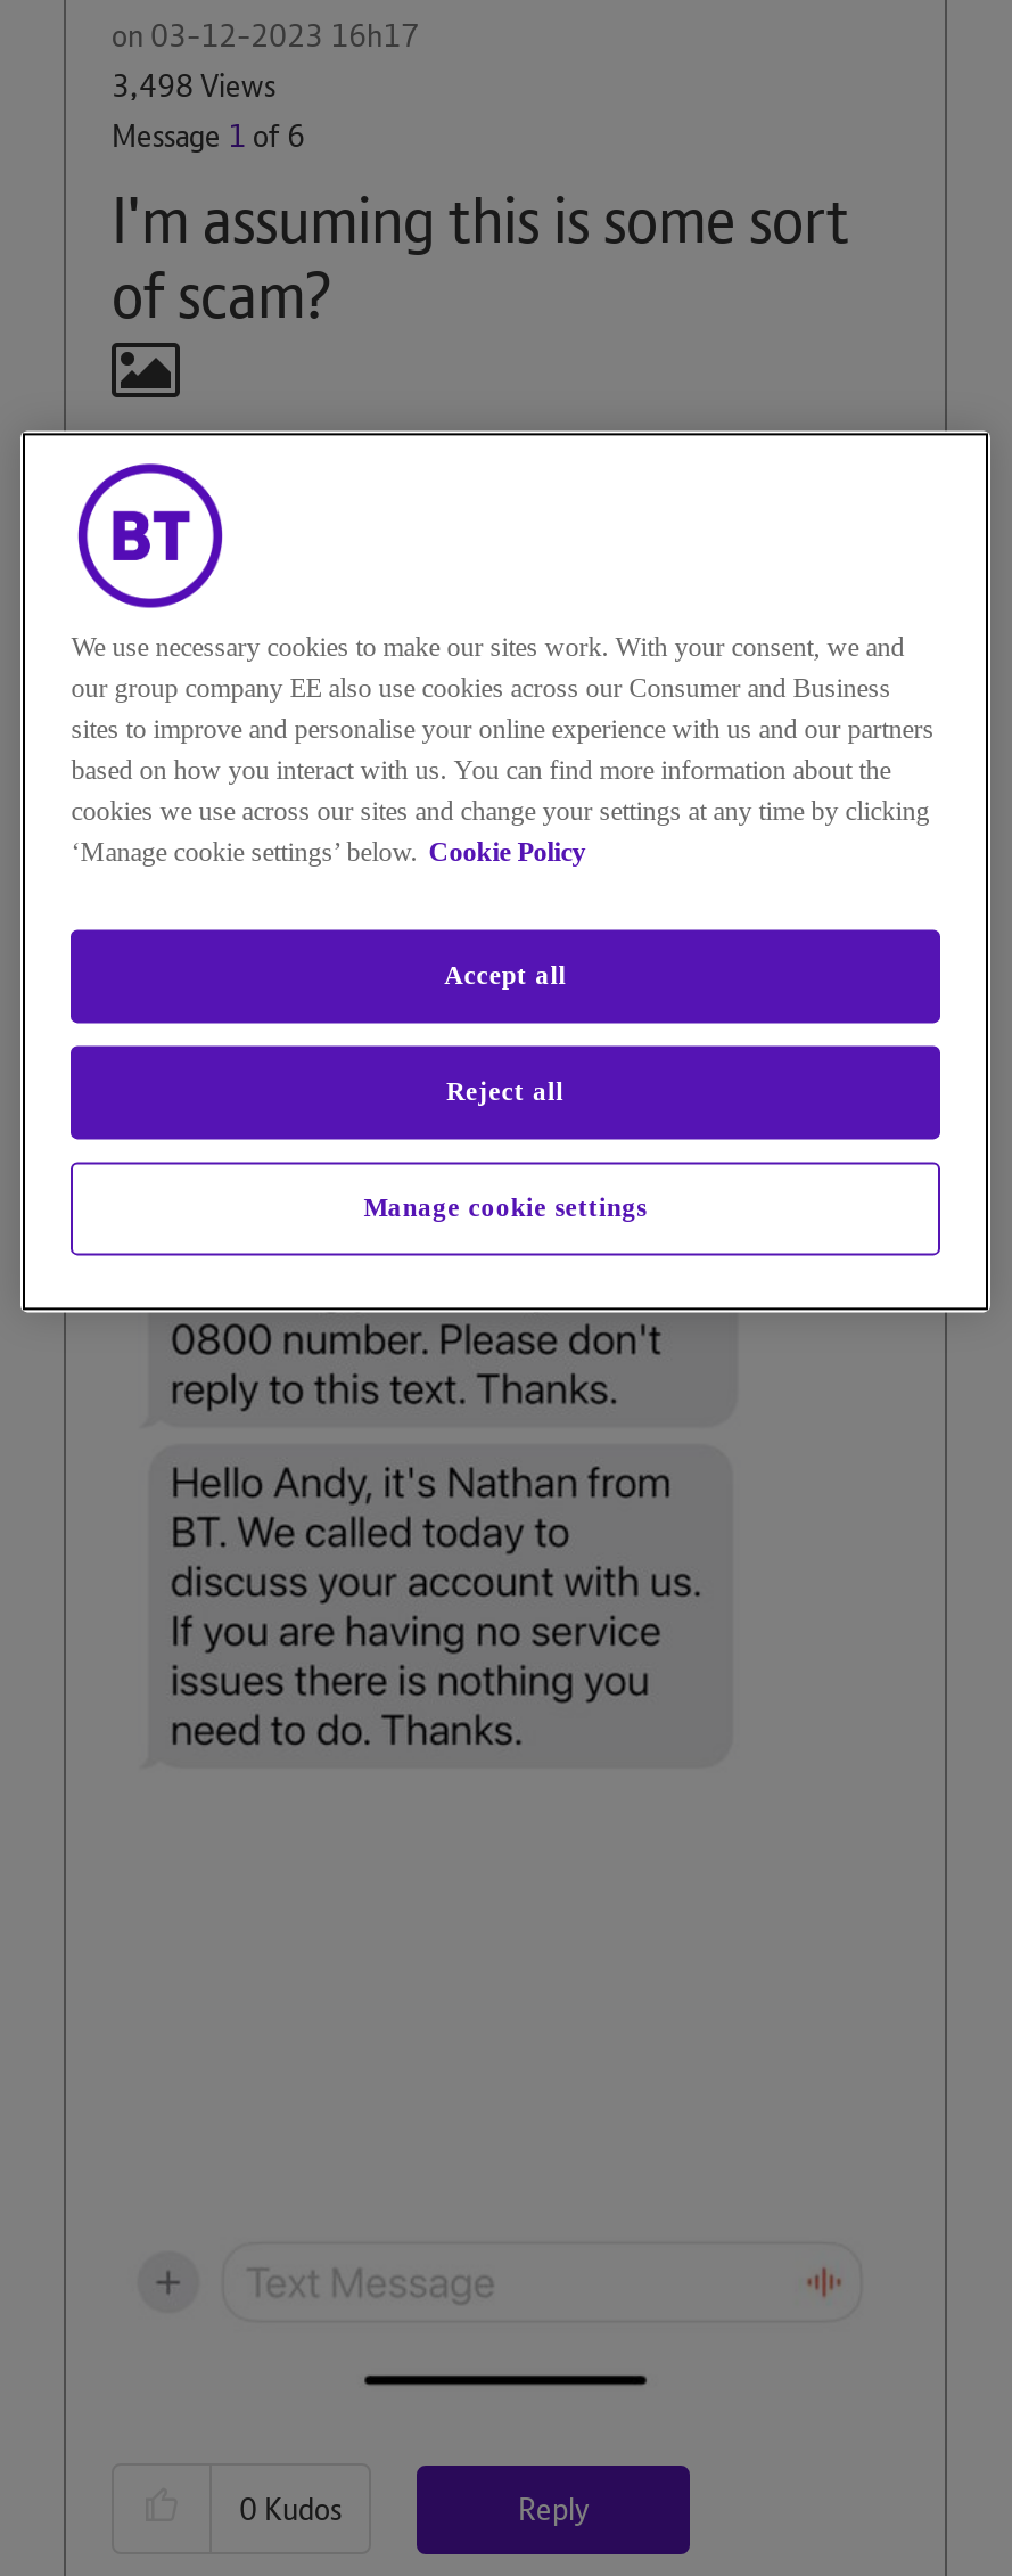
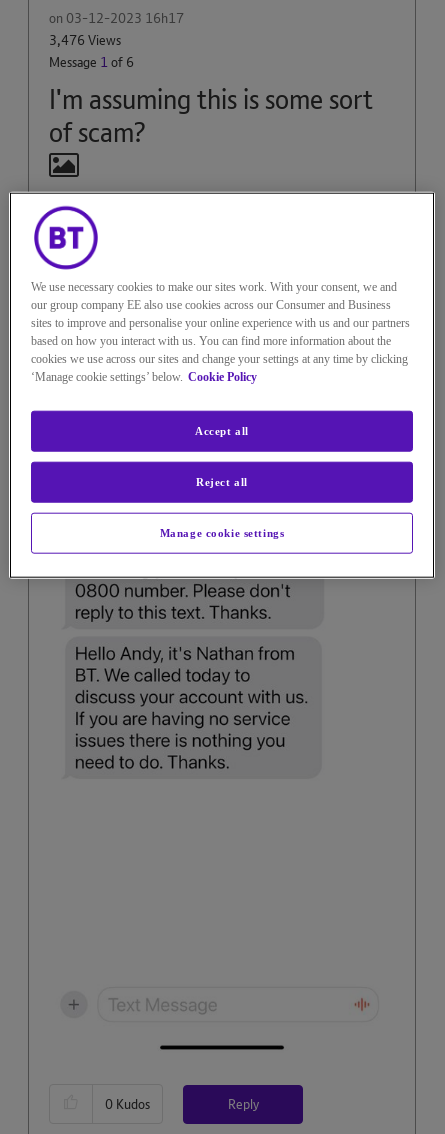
- 3,498 Views
+ 3,476 Views
